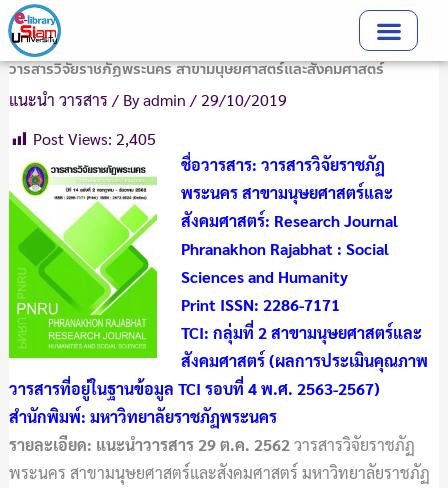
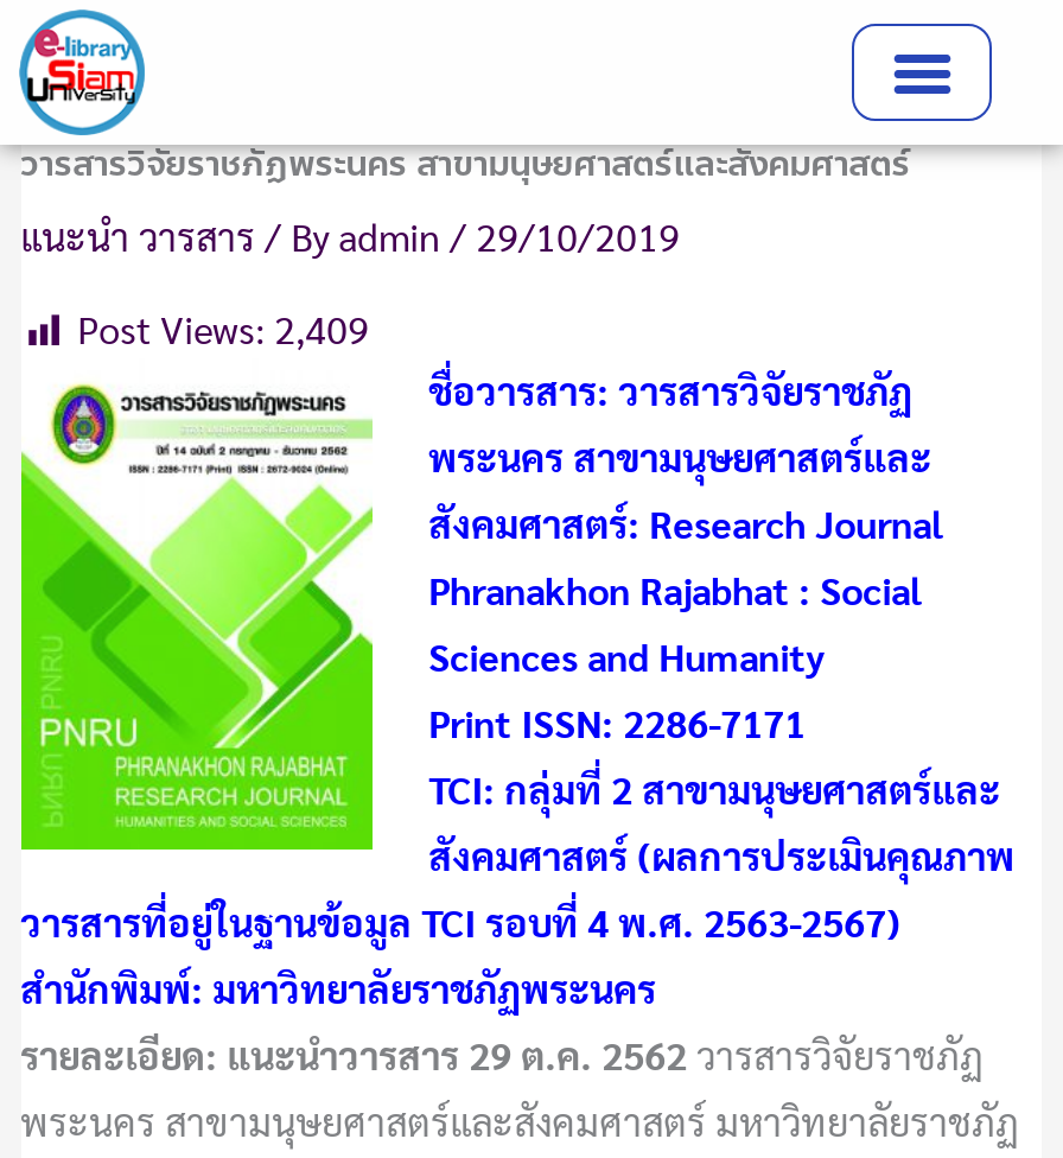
- Post Views: 2,405
+ Post Views: 2,409
